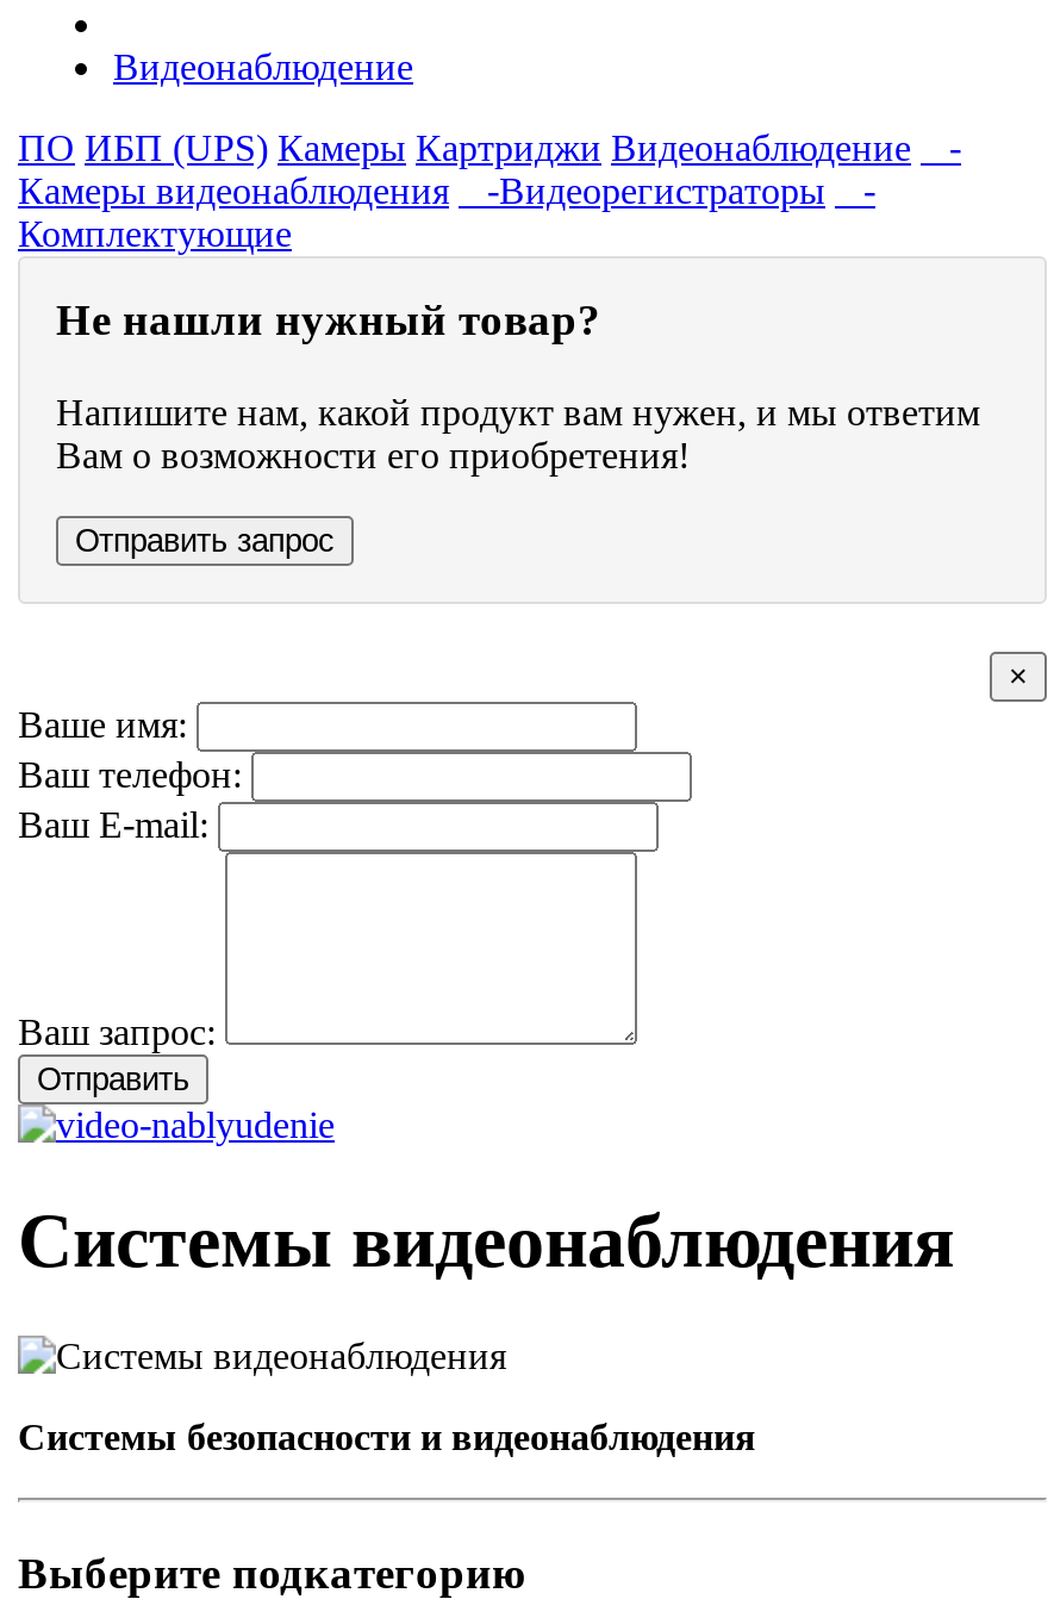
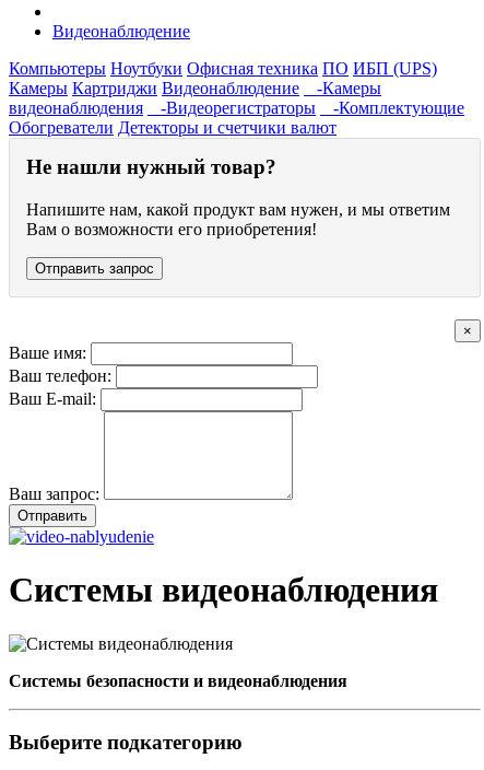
- ПО ИБП (UPS) Камеры Картриджи Видеонаблюдение -
- Камеры видеонаблюдения -Видеорегистраторы -
- Комплектующие
+ Компьютеры Ноутбуки Офисная техника ПО ИБП (UPS)
+ Камеры Картриджи Видеонаблюдение -Камеры
+ видеонаблюдения -Видеорегистраторы -Комплектующие
+ Обогреватели Детекторы и счетчики валют
